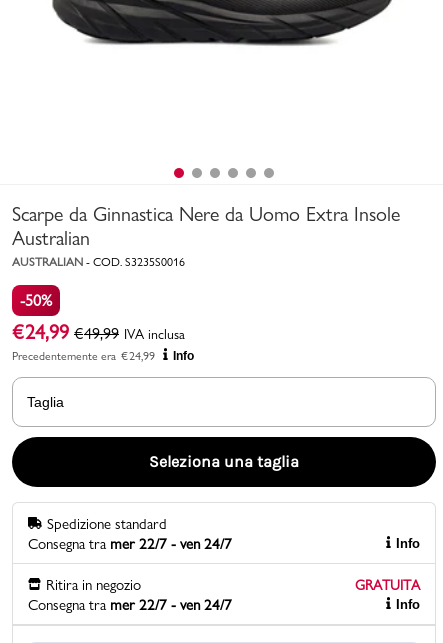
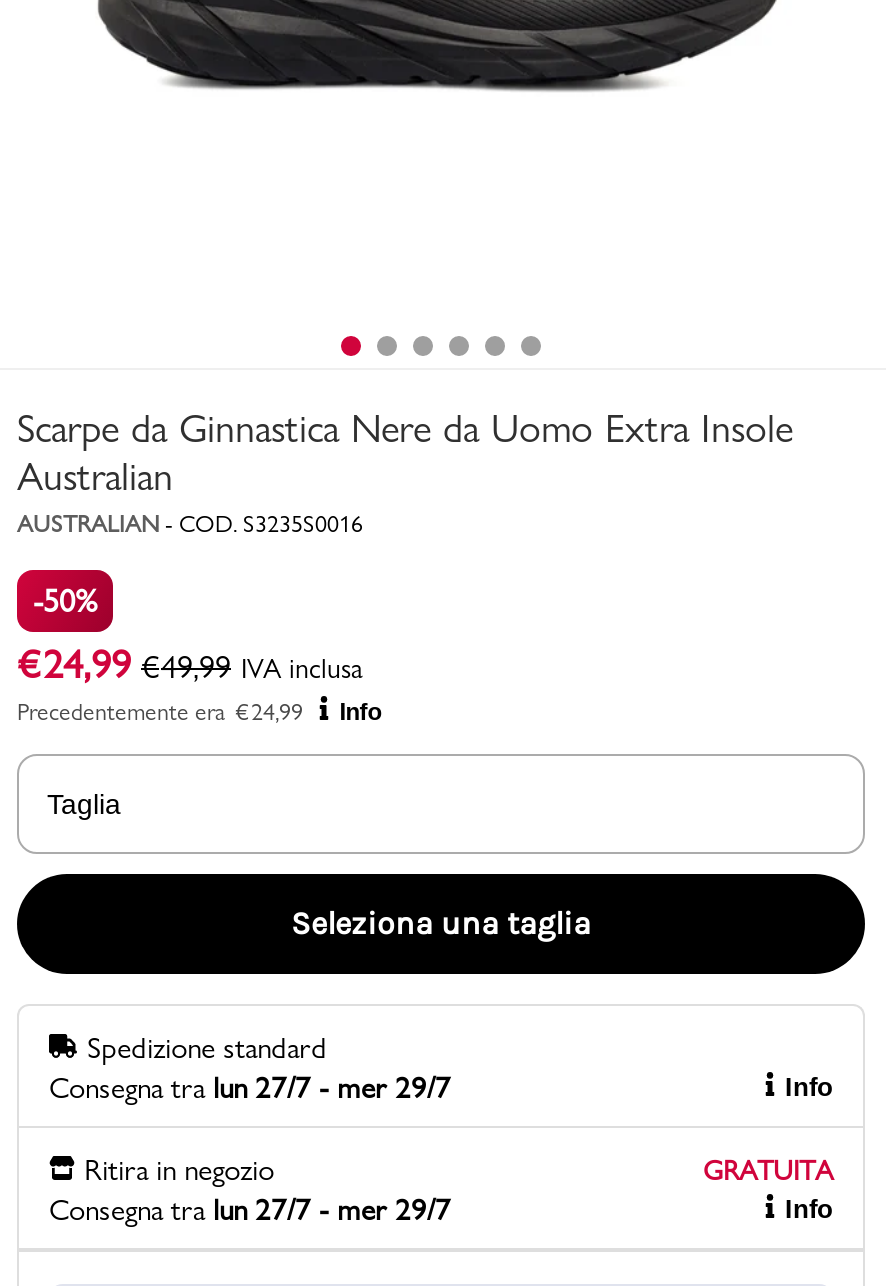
- Consegna tra mer 22/7 - ven 24/7
+ Consegna tra lun 27/7 - mer 29/7

- Consegna tra mer 22/7 - ven 24/7
+ Consegna tra lun 27/7 - mer 29/7
